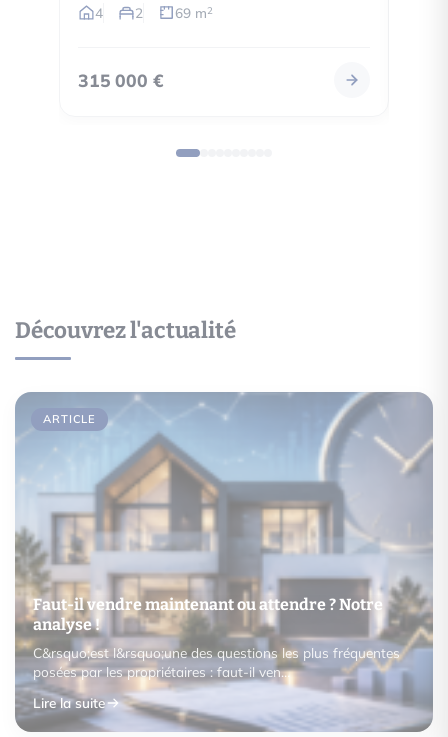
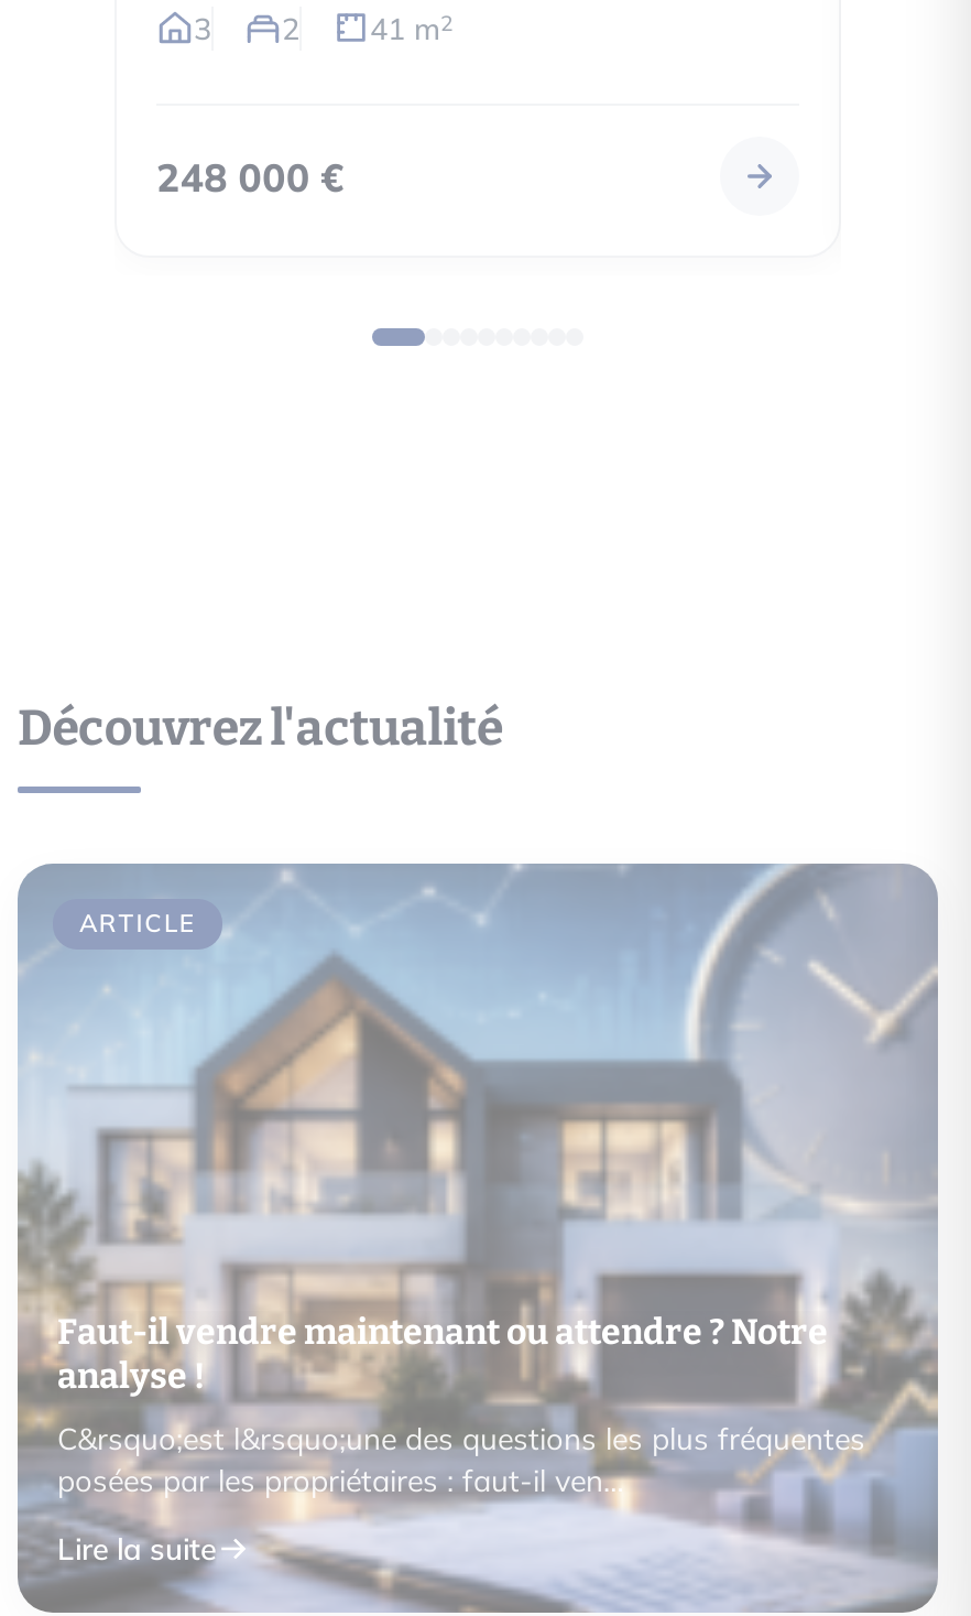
- 4
+ 3

- 69 m2
+ 41 m2

- 315 000 €
+ 248 000 €
